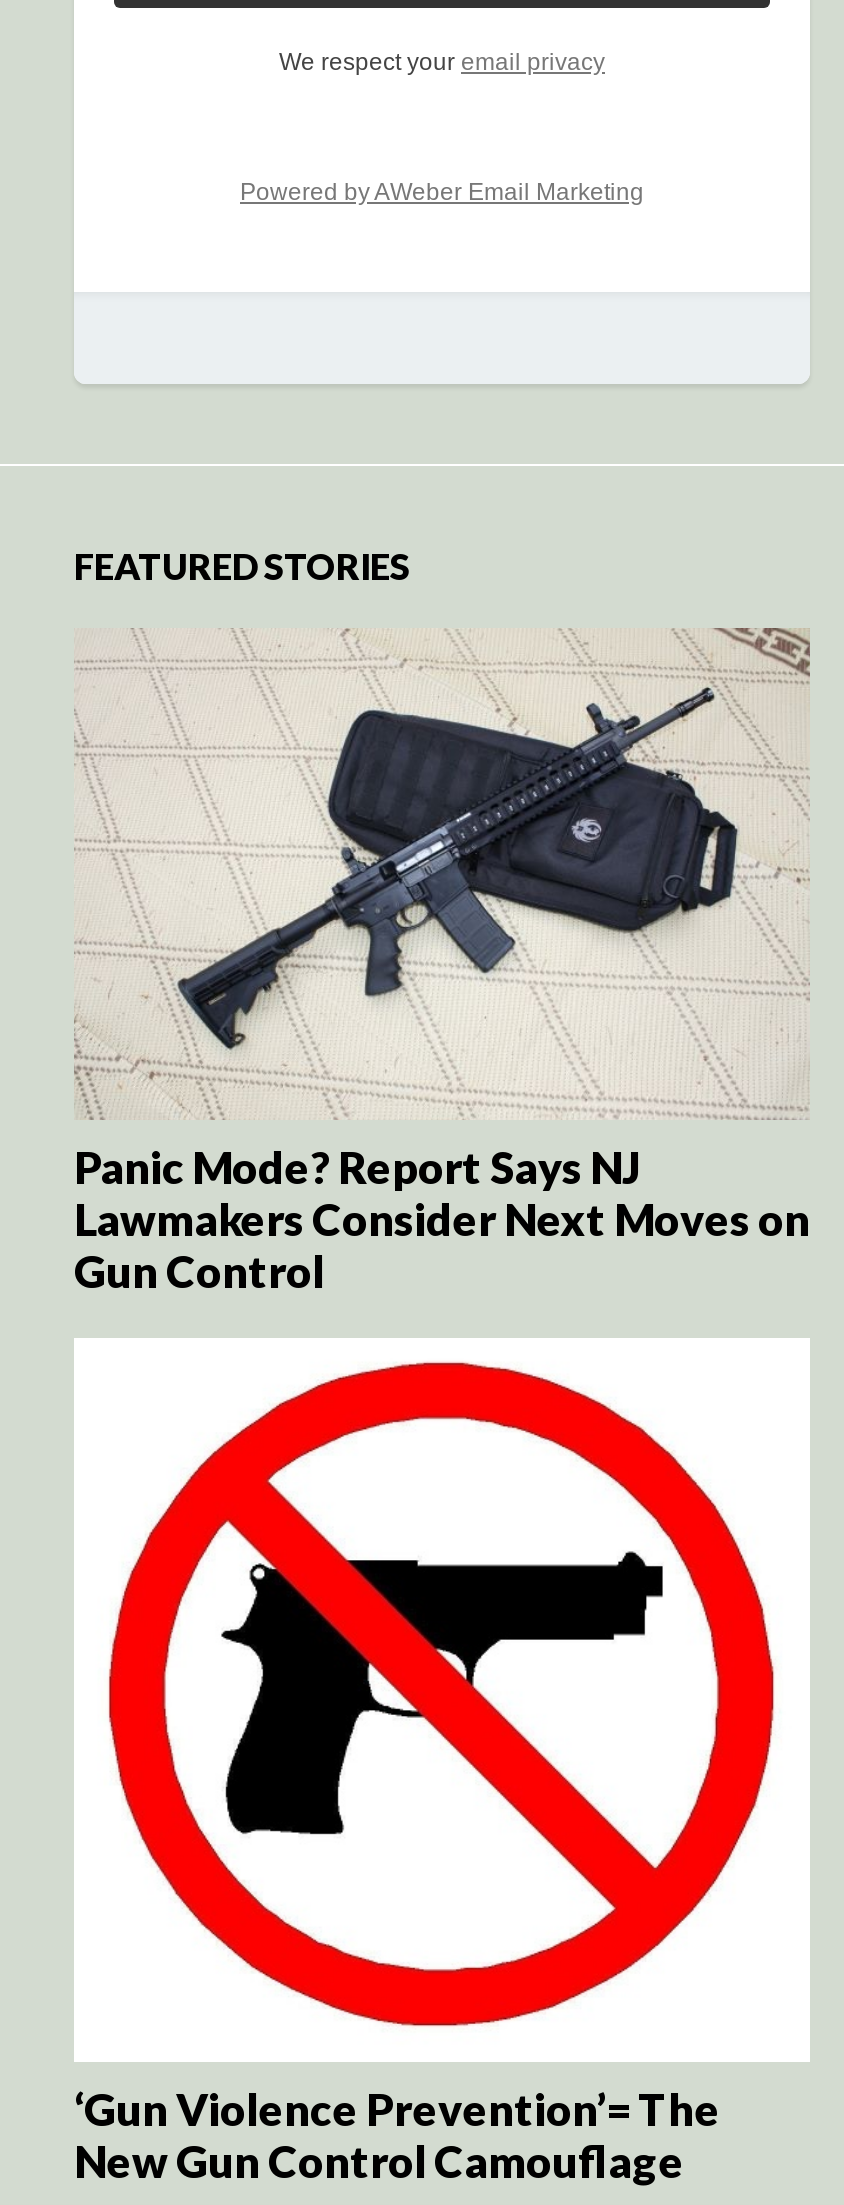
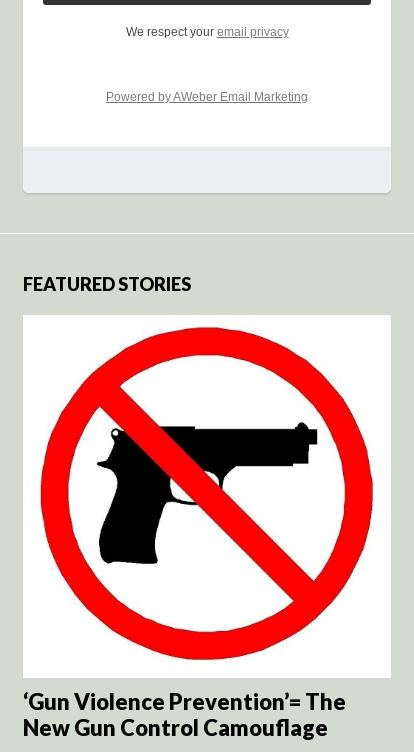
- [image]
- Panic Mode? Report Says NJ
- Lawmakers Consider Next Moves on
- Gun Control
